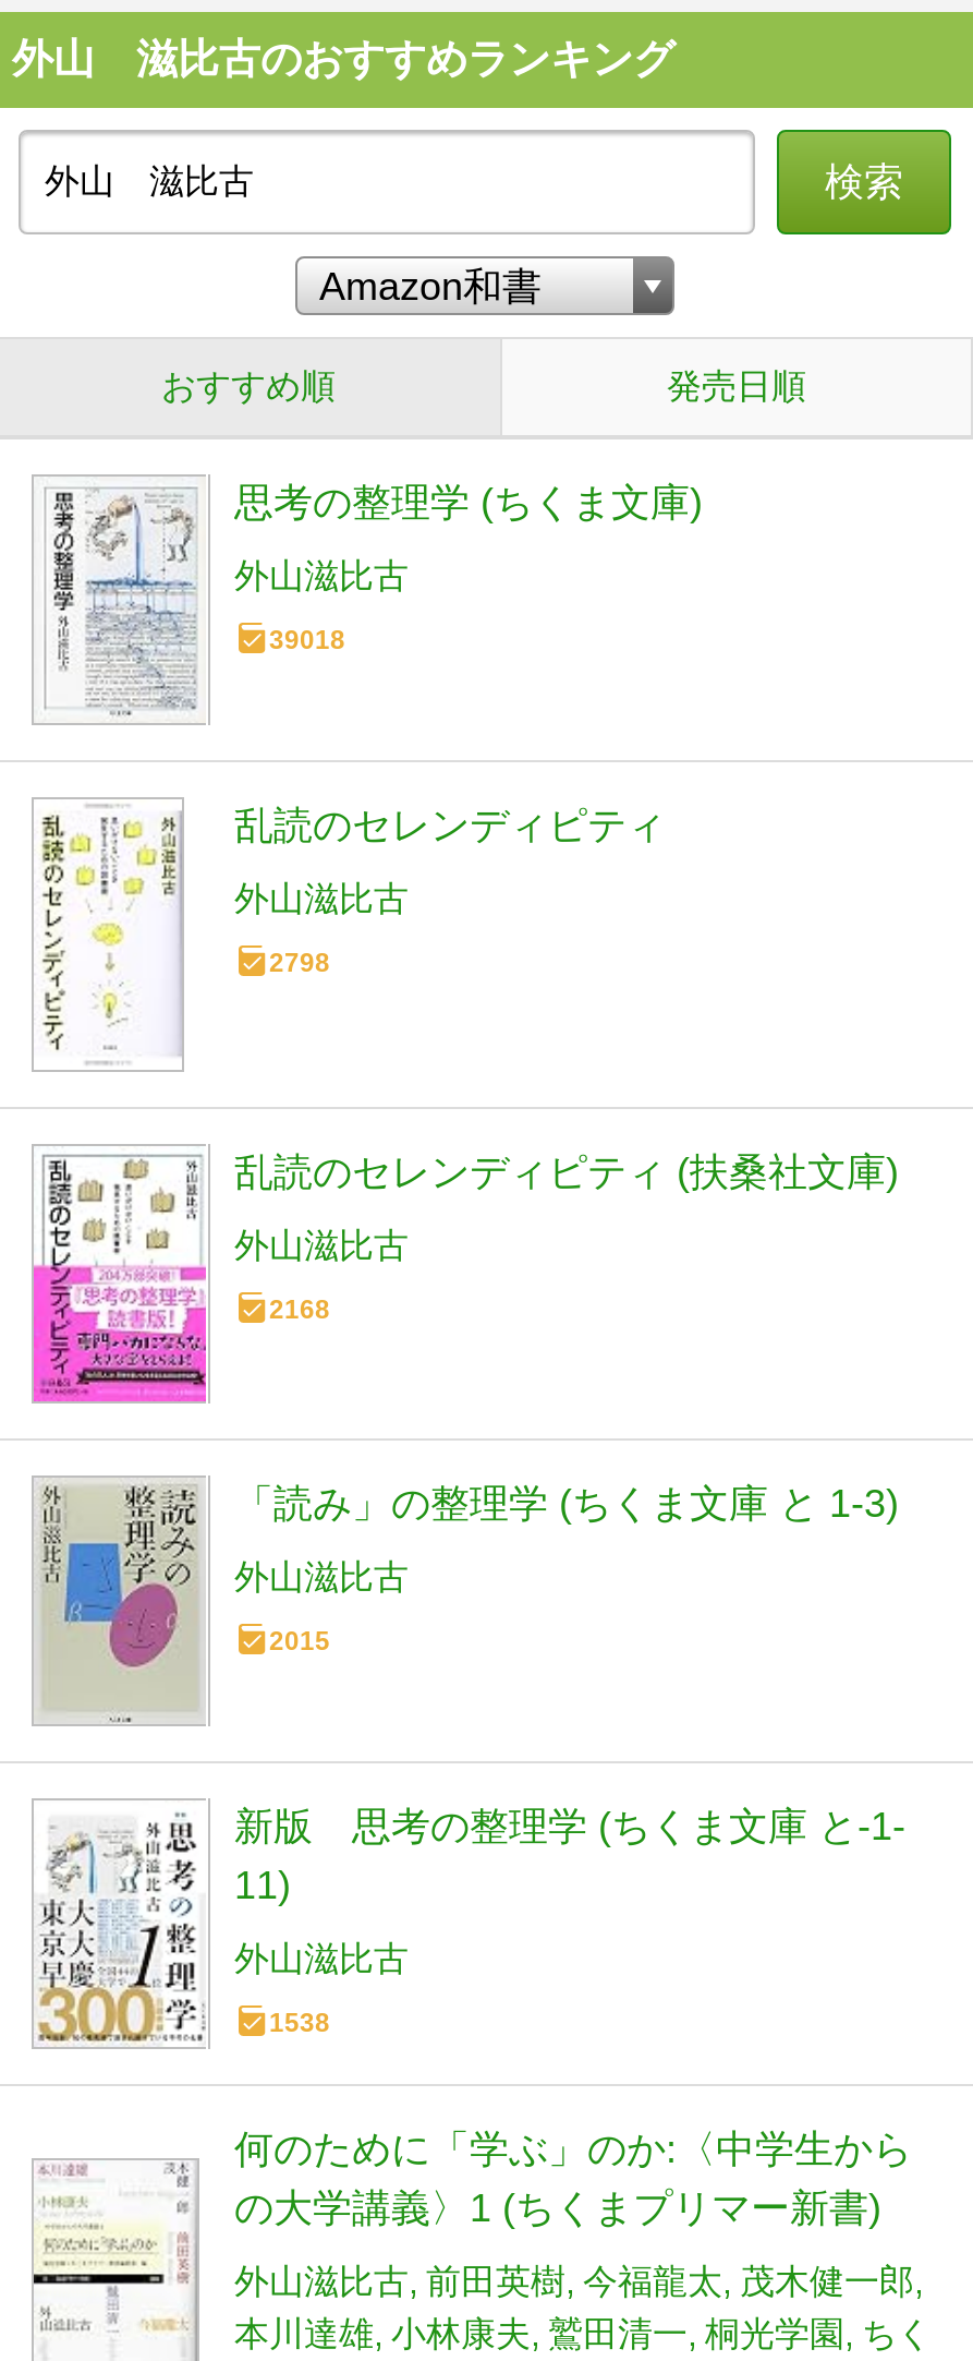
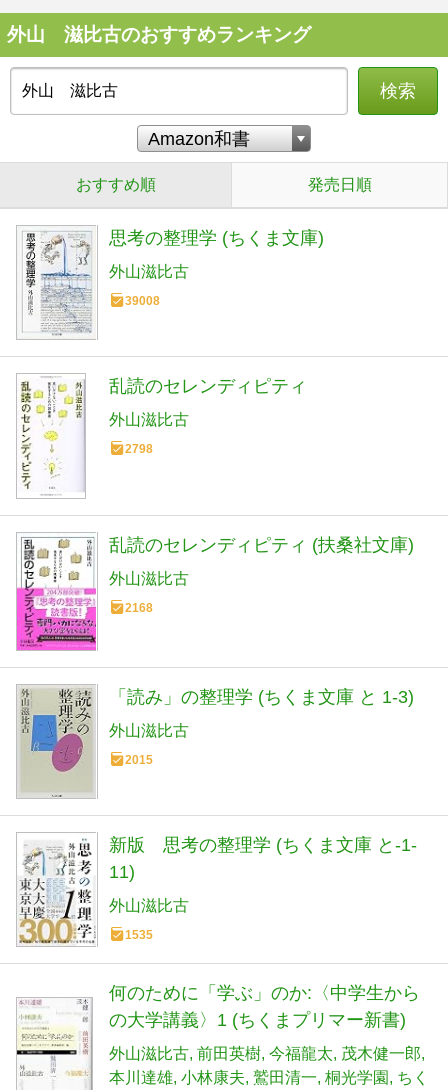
- 39018
+ 39008

- 1538
+ 1535
